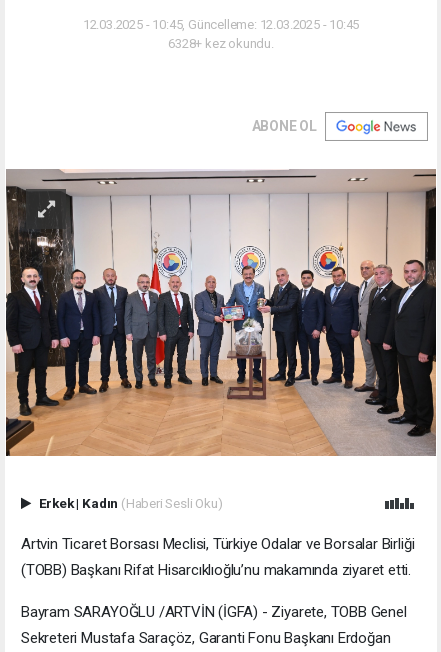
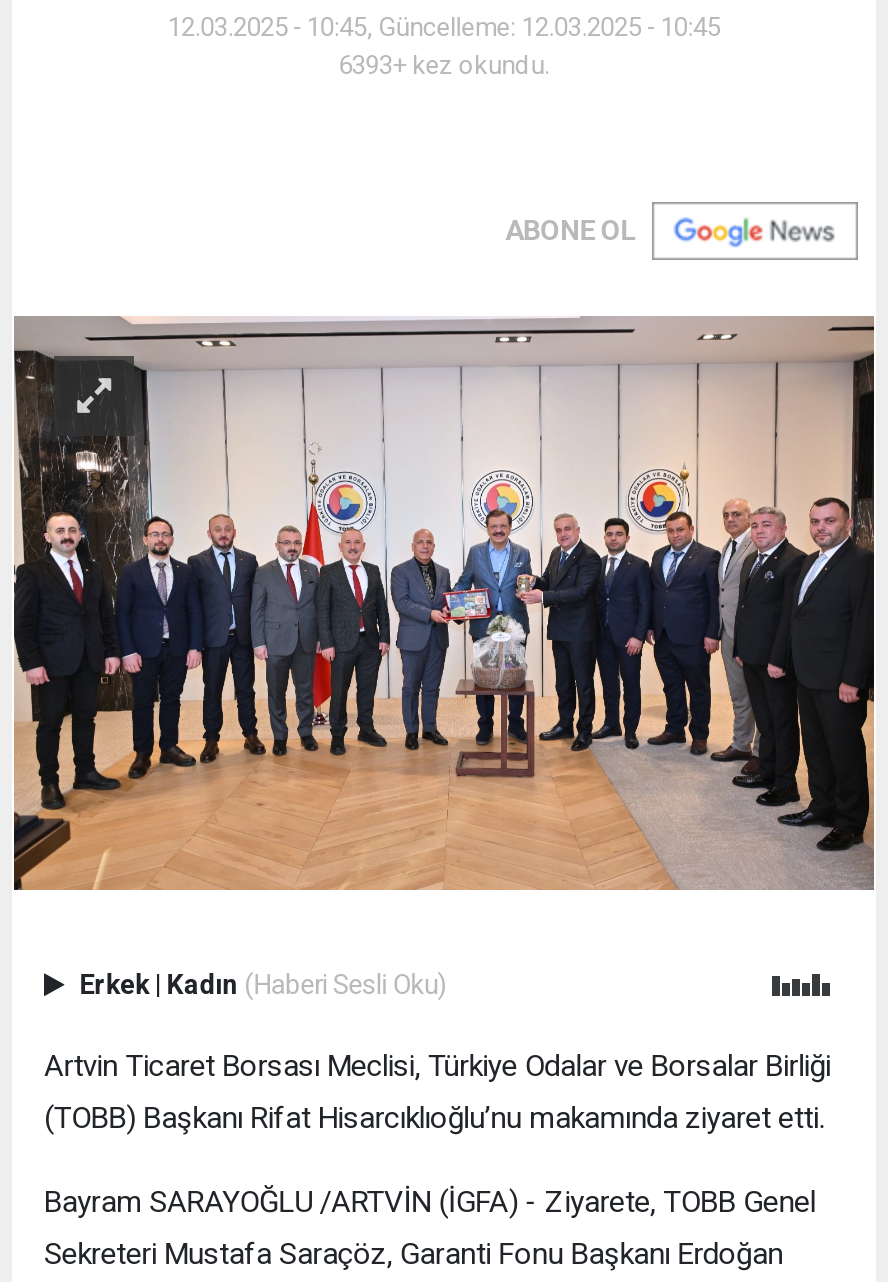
- 6328+ kez okundu.
+ 6393+ kez okundu.
